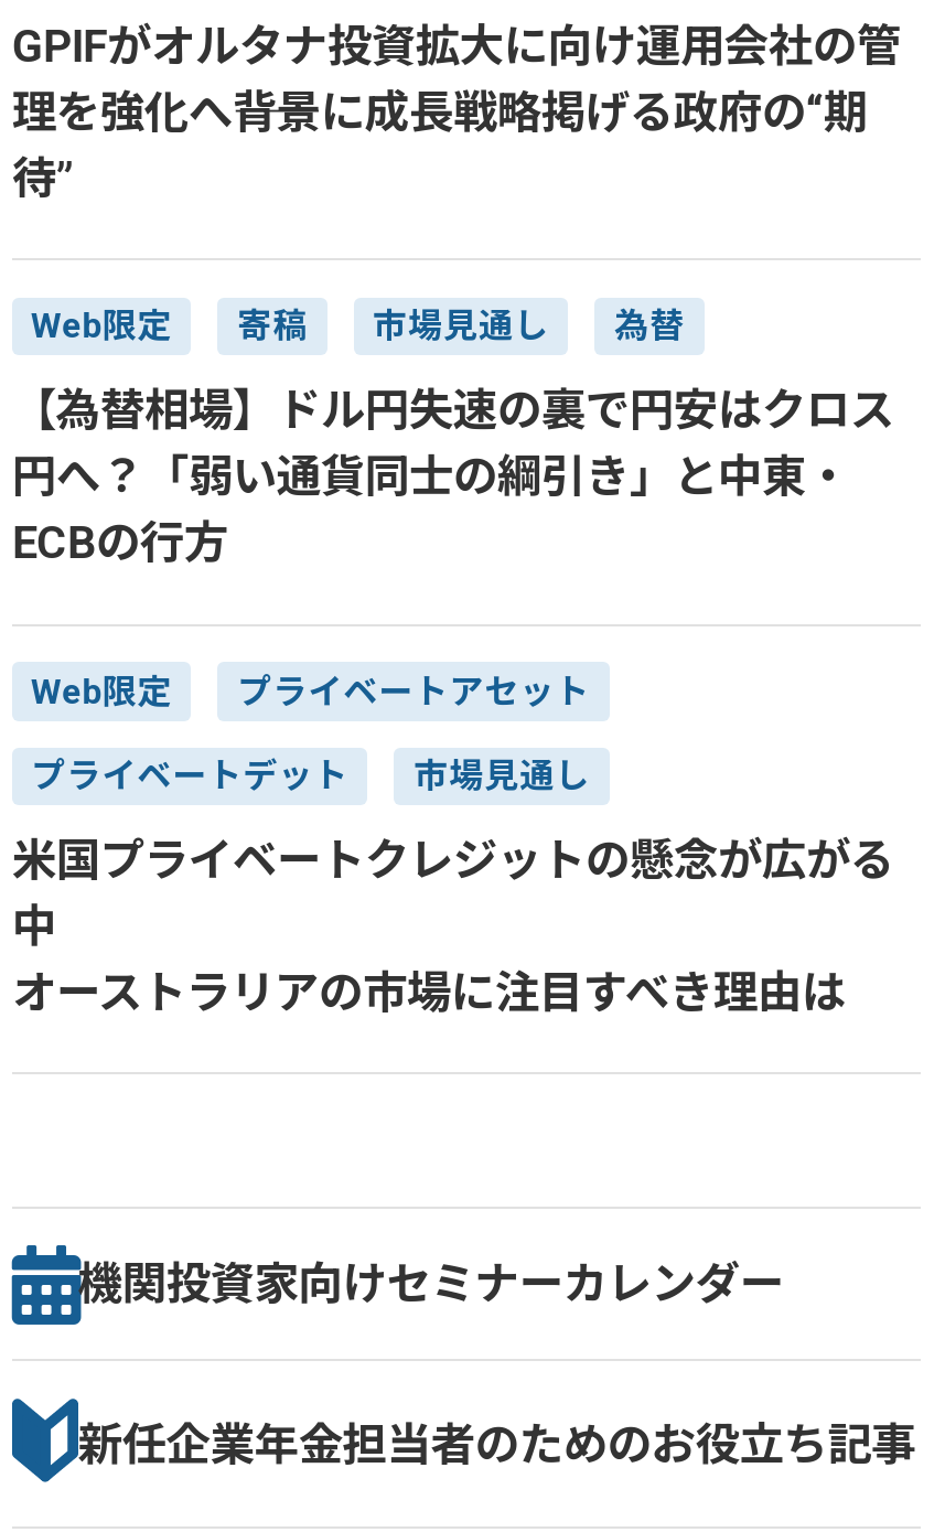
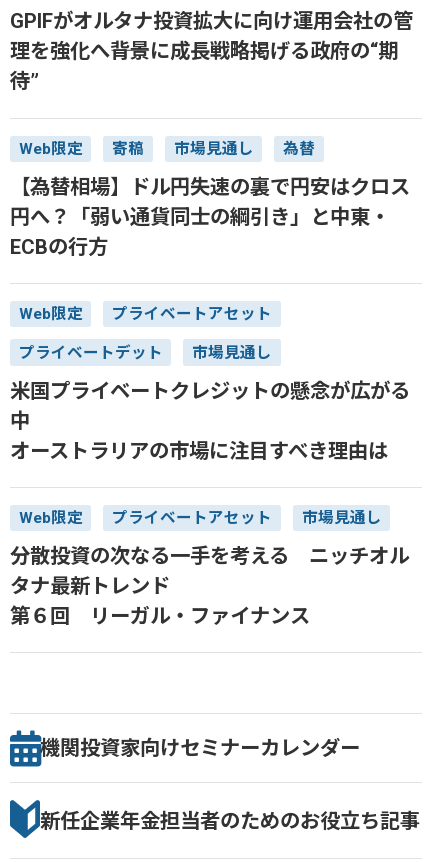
+ Web限定
+ プライベートアセット
+ 市場見通し
+ 分散投資の次なる一手を考える ニッチオル
+ タナ最新トレンド
+ 第６回 リーガル・ファイナンス
